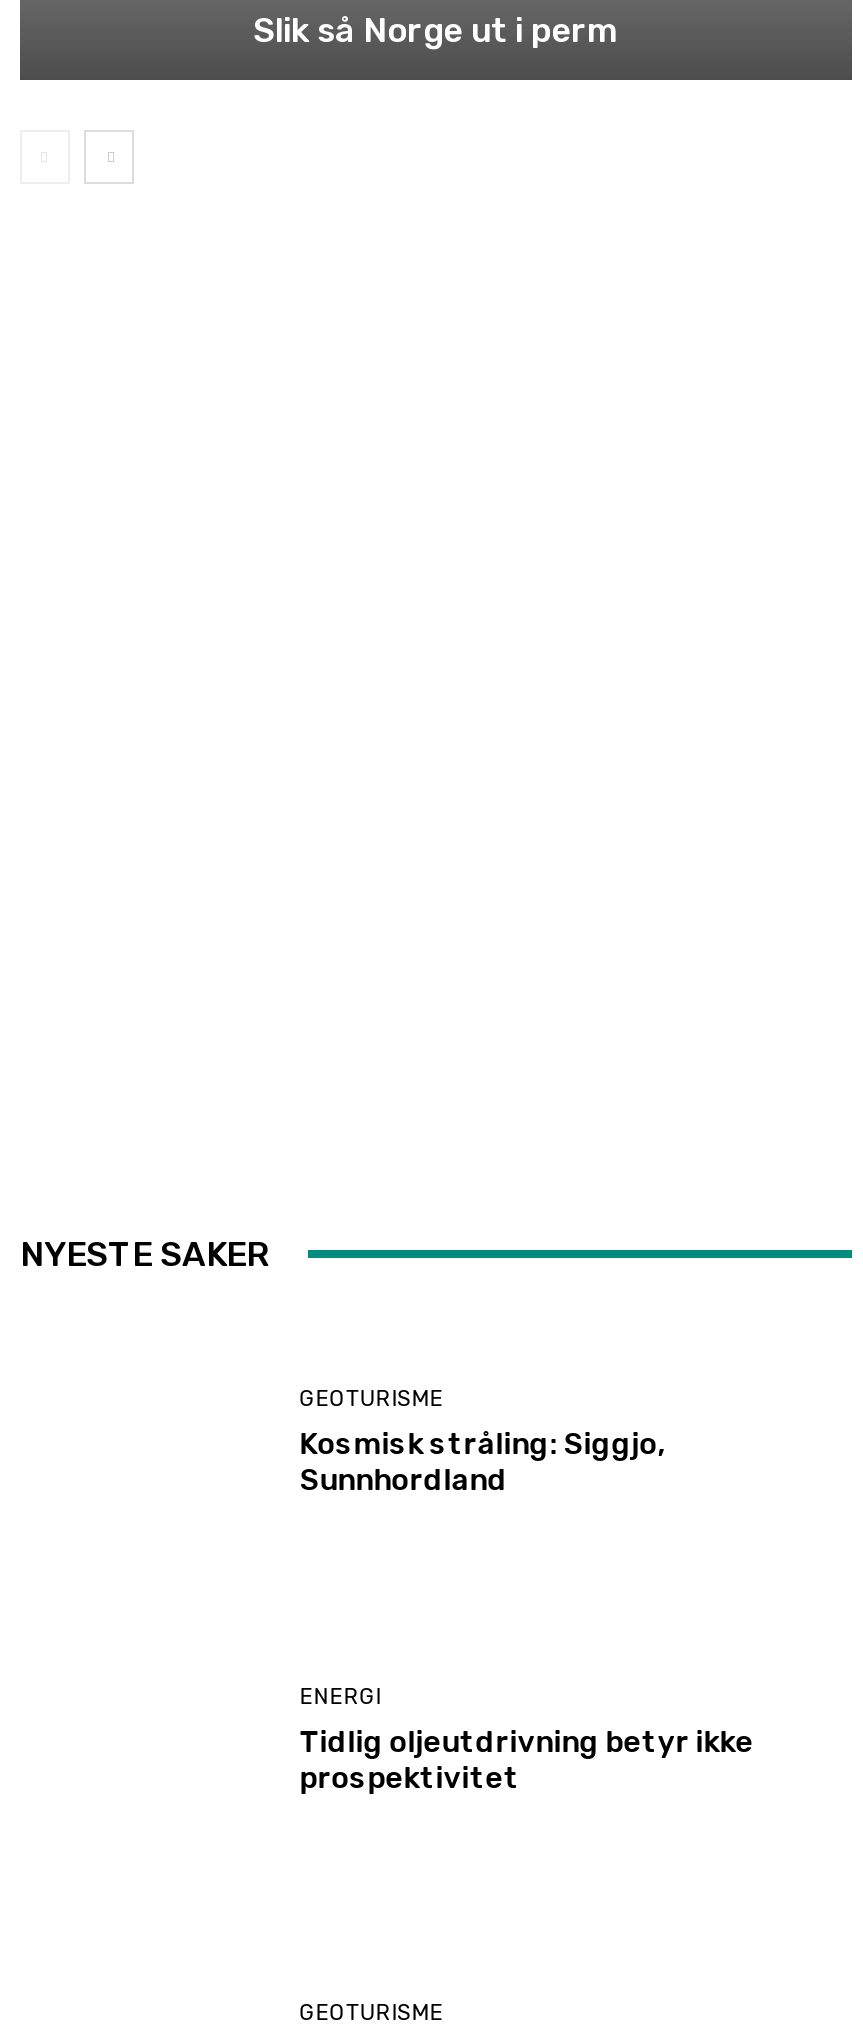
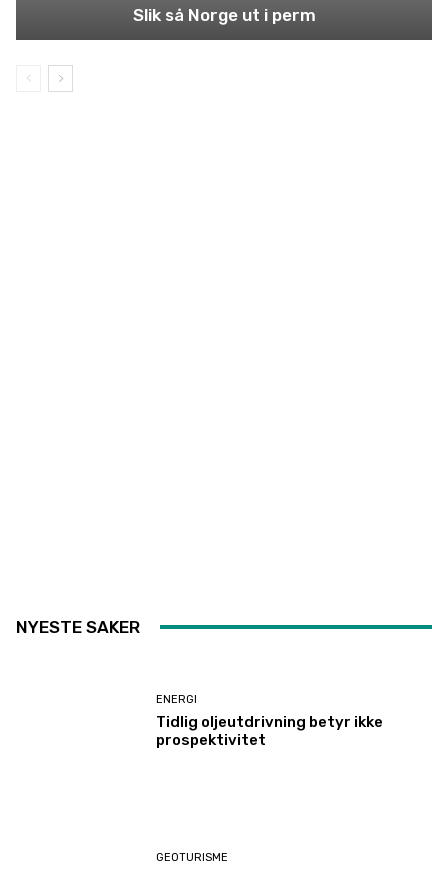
- GEOTURISME
- Kosmisk stråling: Siggjo,
- Sunnhordland
